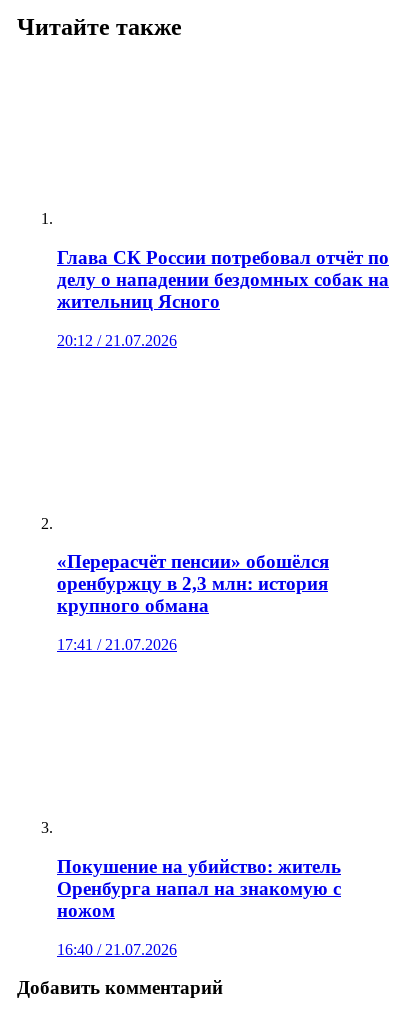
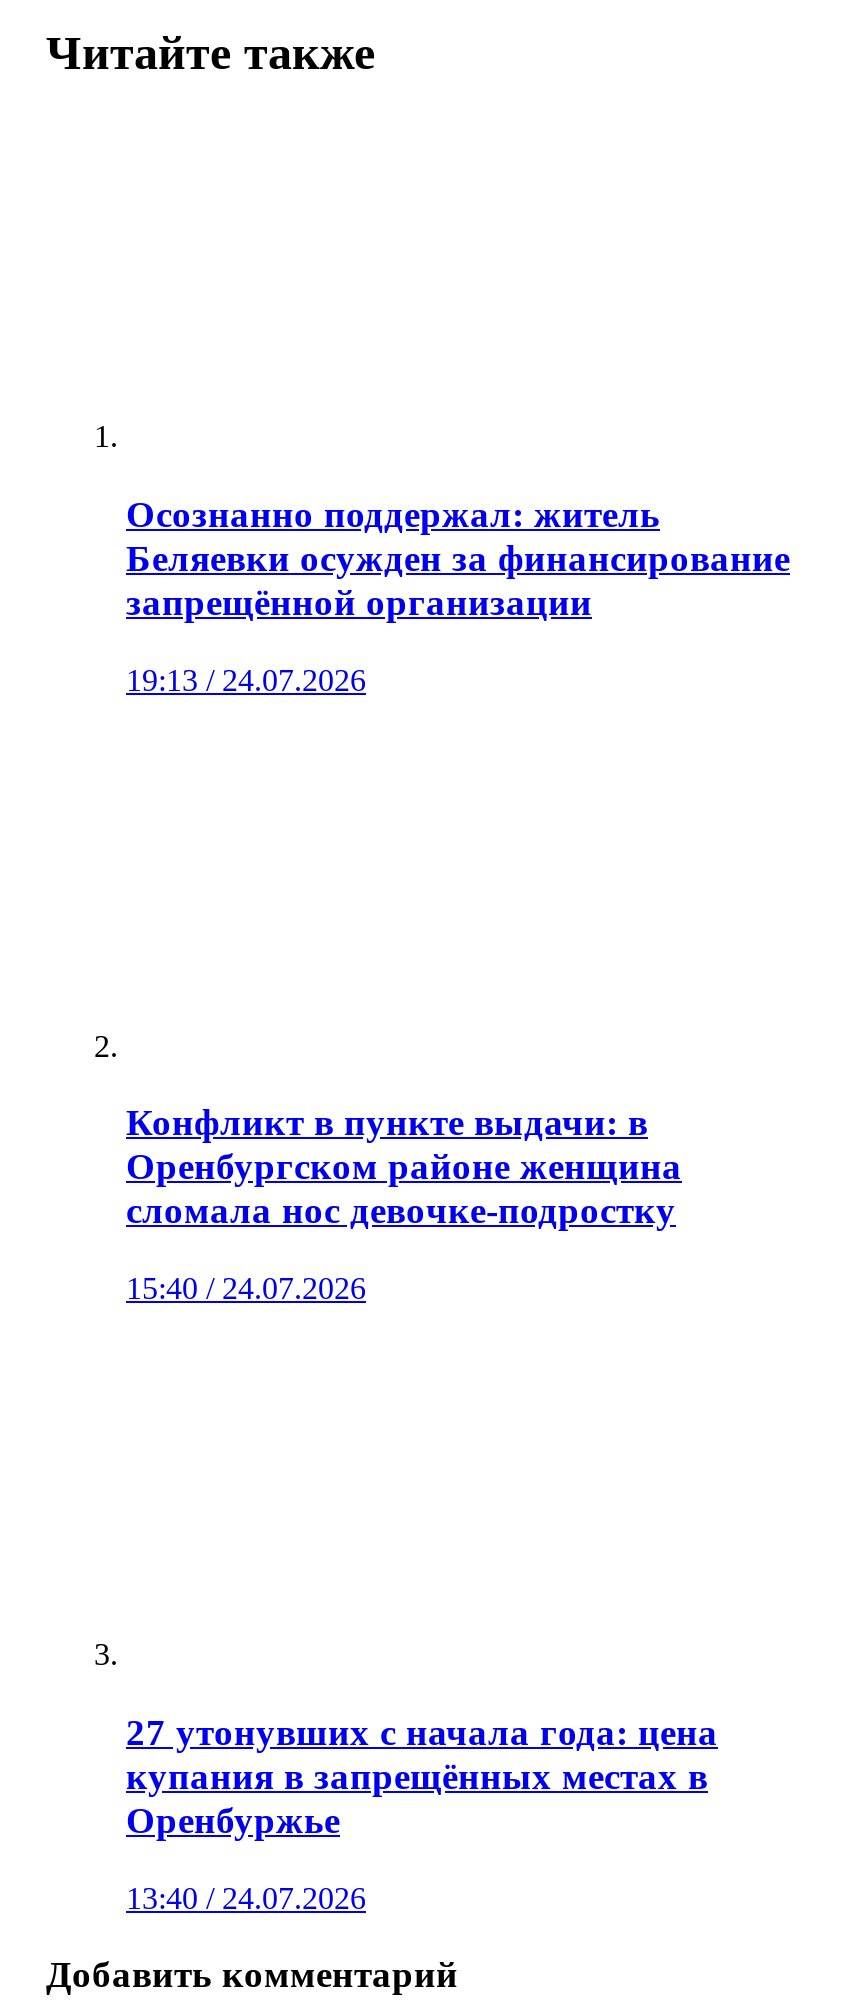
- Глава СК России потребовал отчёт по
- делу о нападении бездомных собак на
- жительниц Ясного
+ Осознанно поддержал: житель
+ Беляевки осужден за финансирование
+ запрещённой организации

- 20:12 / 21.07.2026
+ 19:13 / 24.07.2026

- «Перерасчёт пенсии» обошёлся
- оренбуржцу в 2,3 млн: история
- крупного обмана
+ Конфликт в пункте выдачи: в
+ Оренбургском районе женщина
+ сломала нос девочке‑подростку

- 17:41 / 21.07.2026
+ 15:40 / 24.07.2026

- Покушение на убийство: житель
- Оренбурга напал на знакомую с
- ножом
+ 27 утонувших с начала года: цена
+ купания в запрещённых местах в
+ Оренбуржье

- 16:40 / 21.07.2026
+ 13:40 / 24.07.2026
